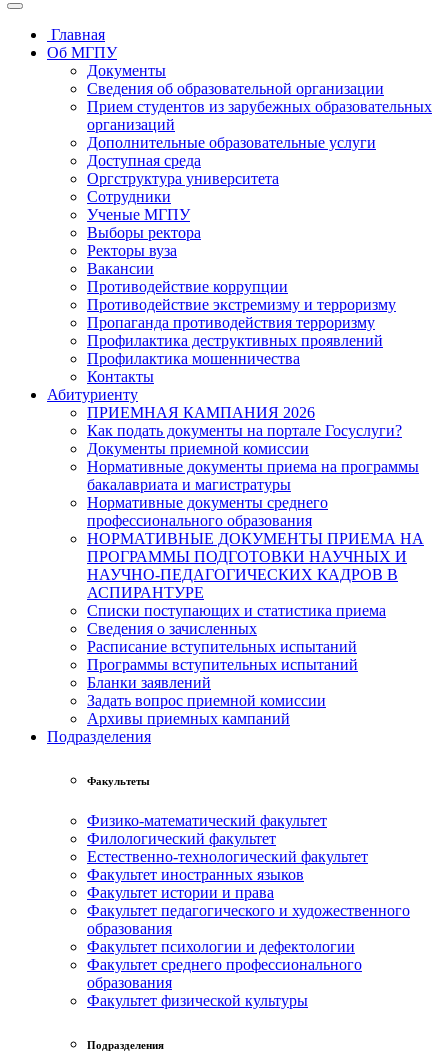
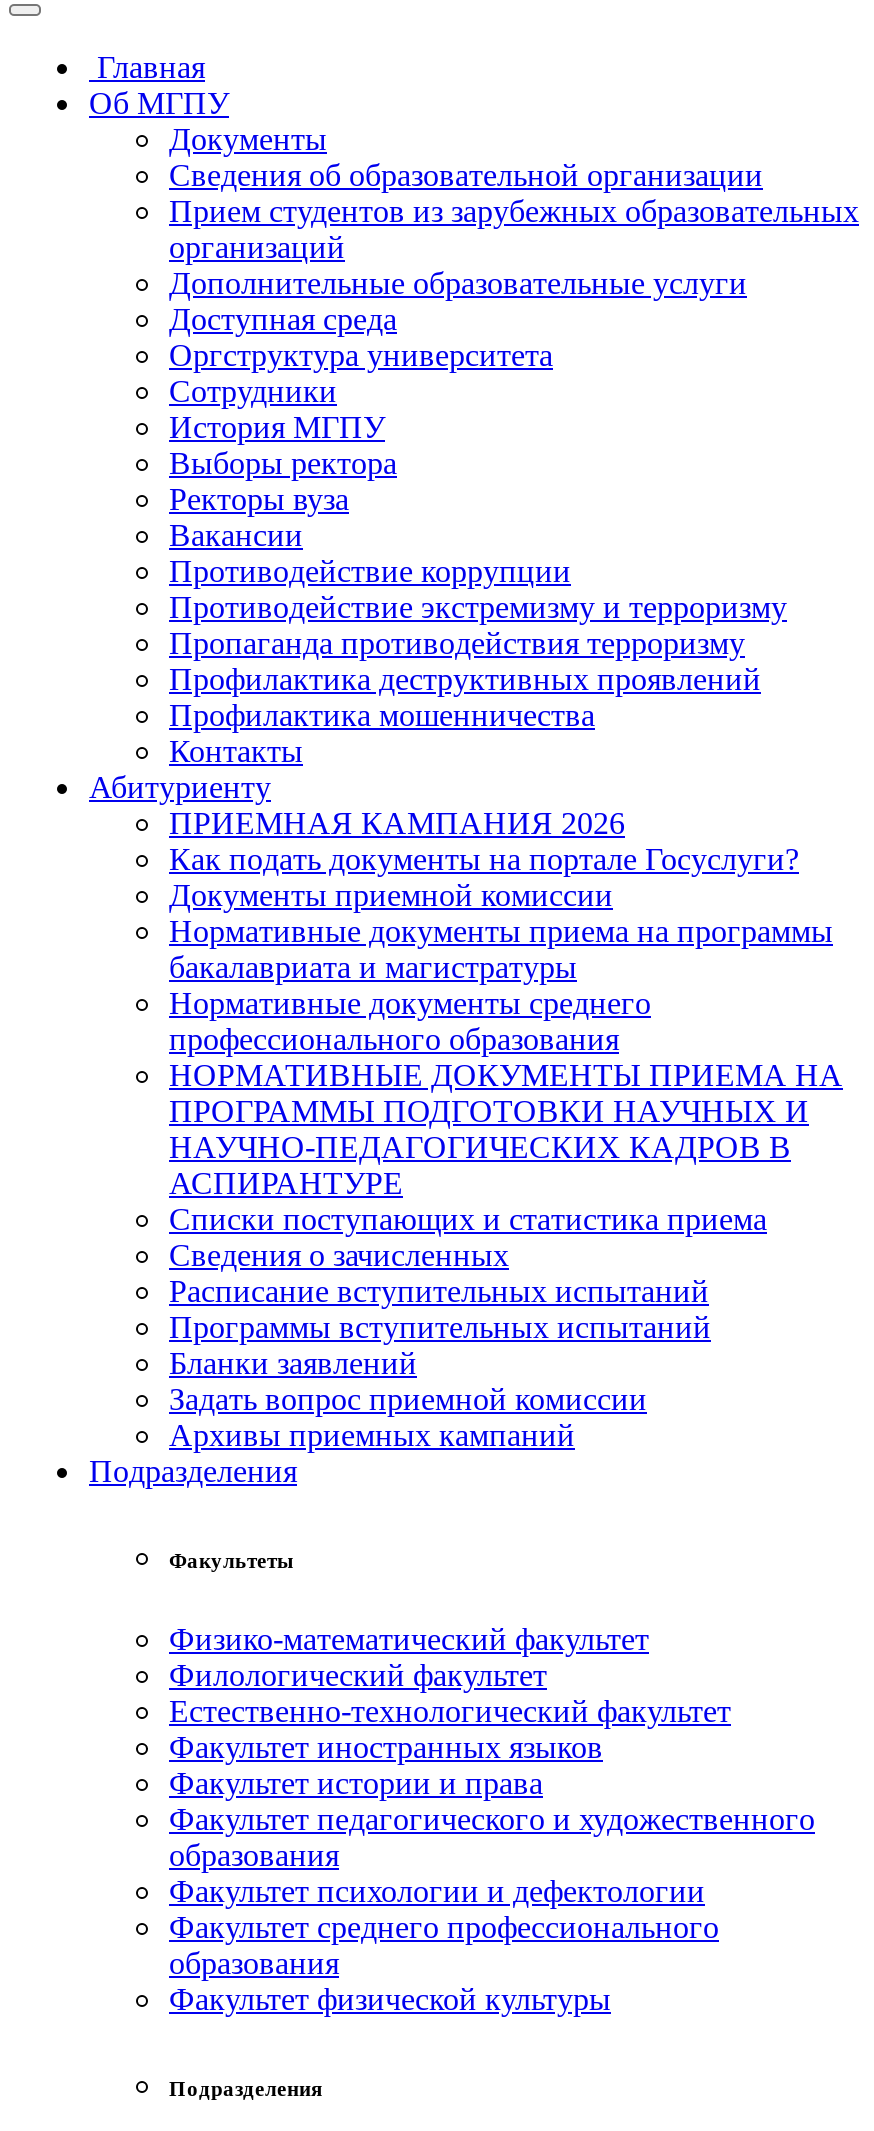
- Ученые МГПУ
+ История МГПУ
